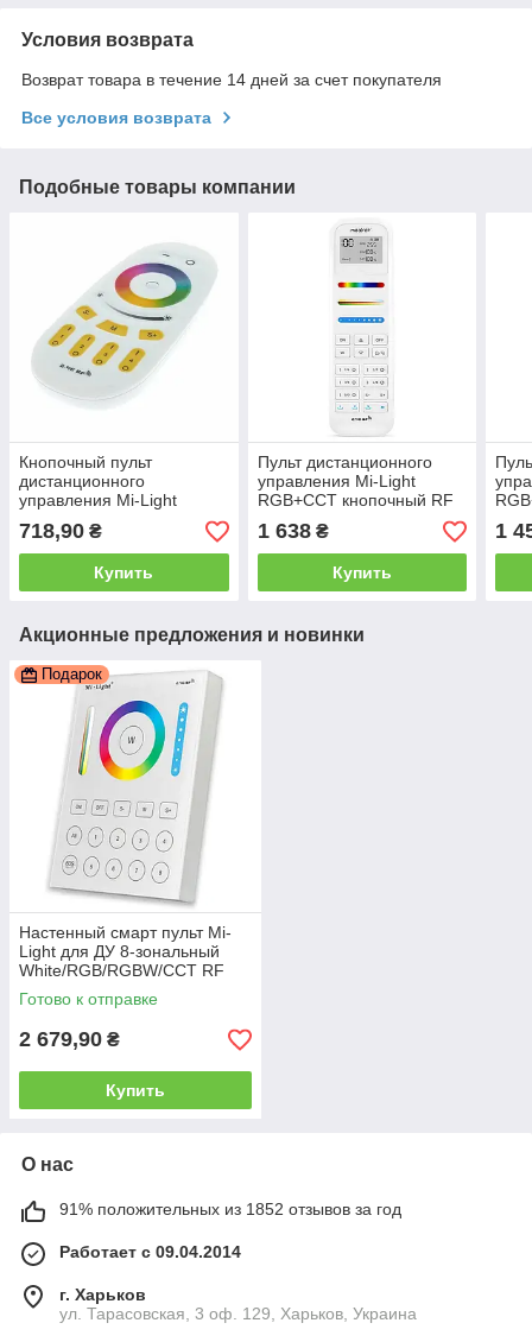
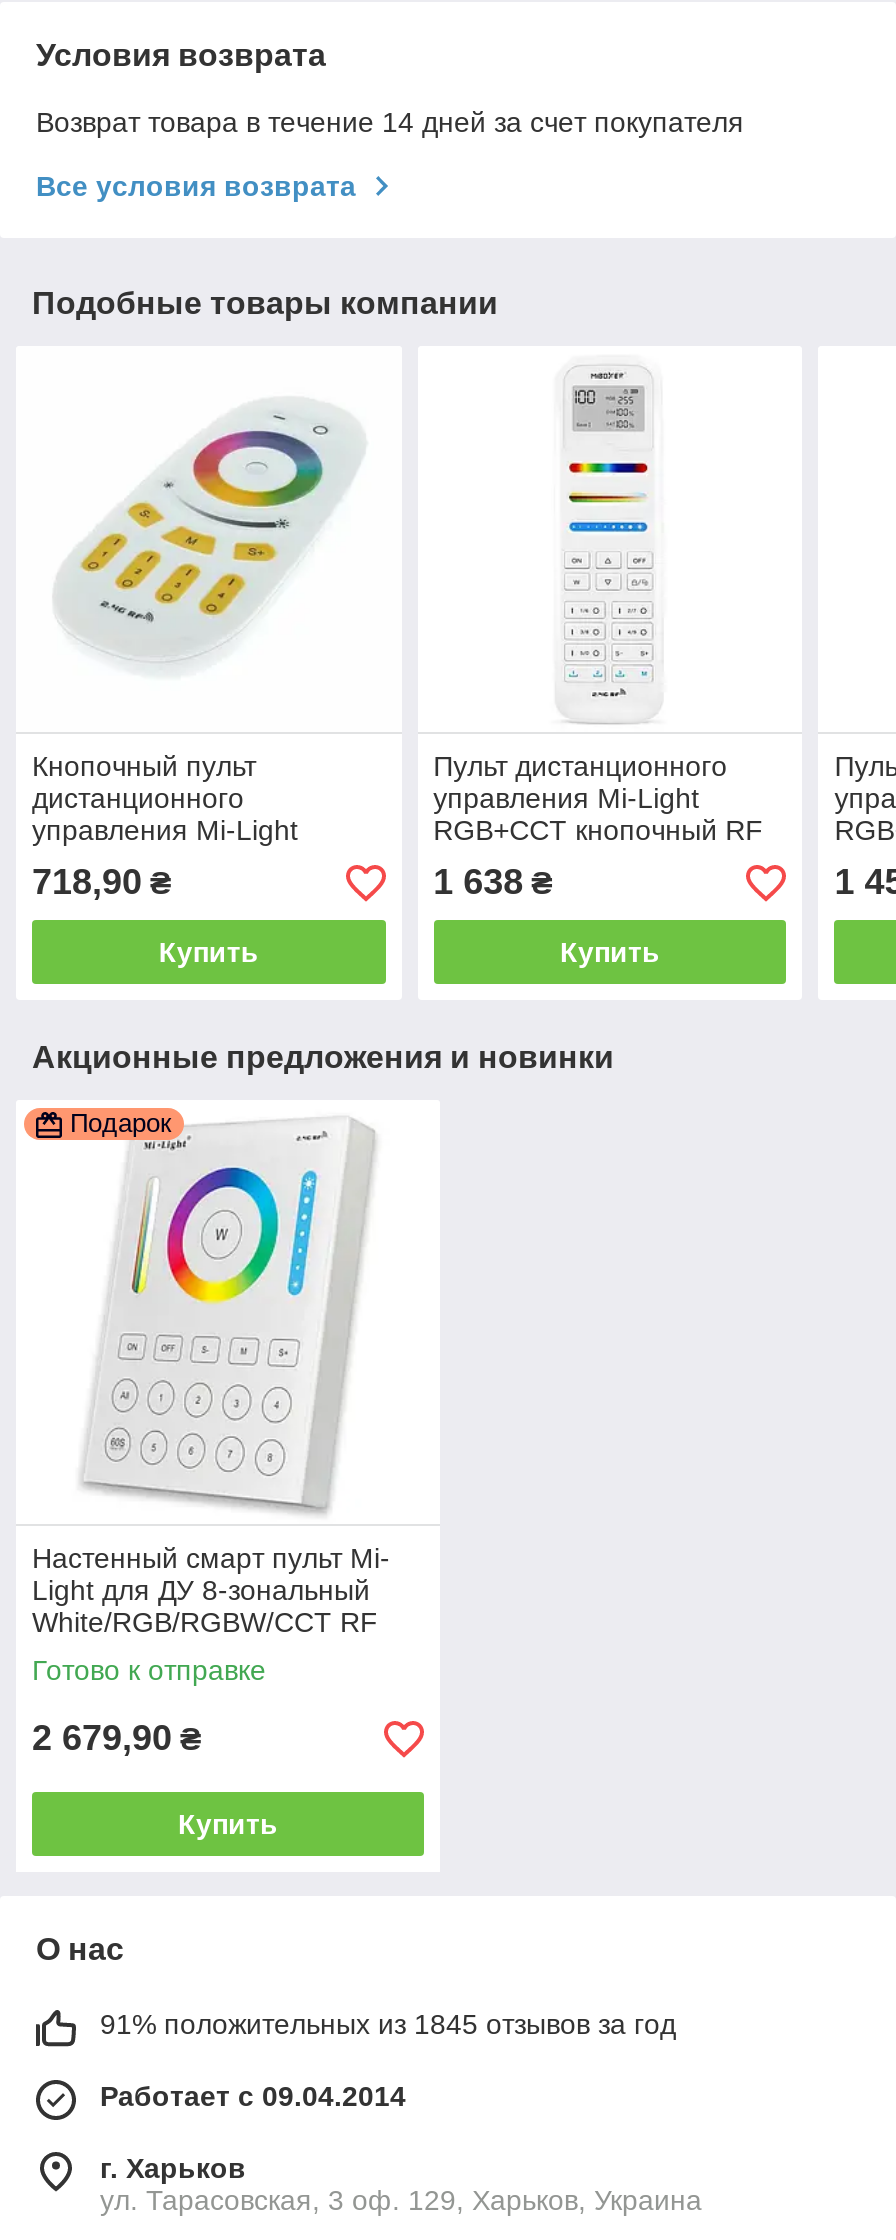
- 91% положительных из 1852 отзывов за год
+ 91% положительных из 1845 отзывов за год
